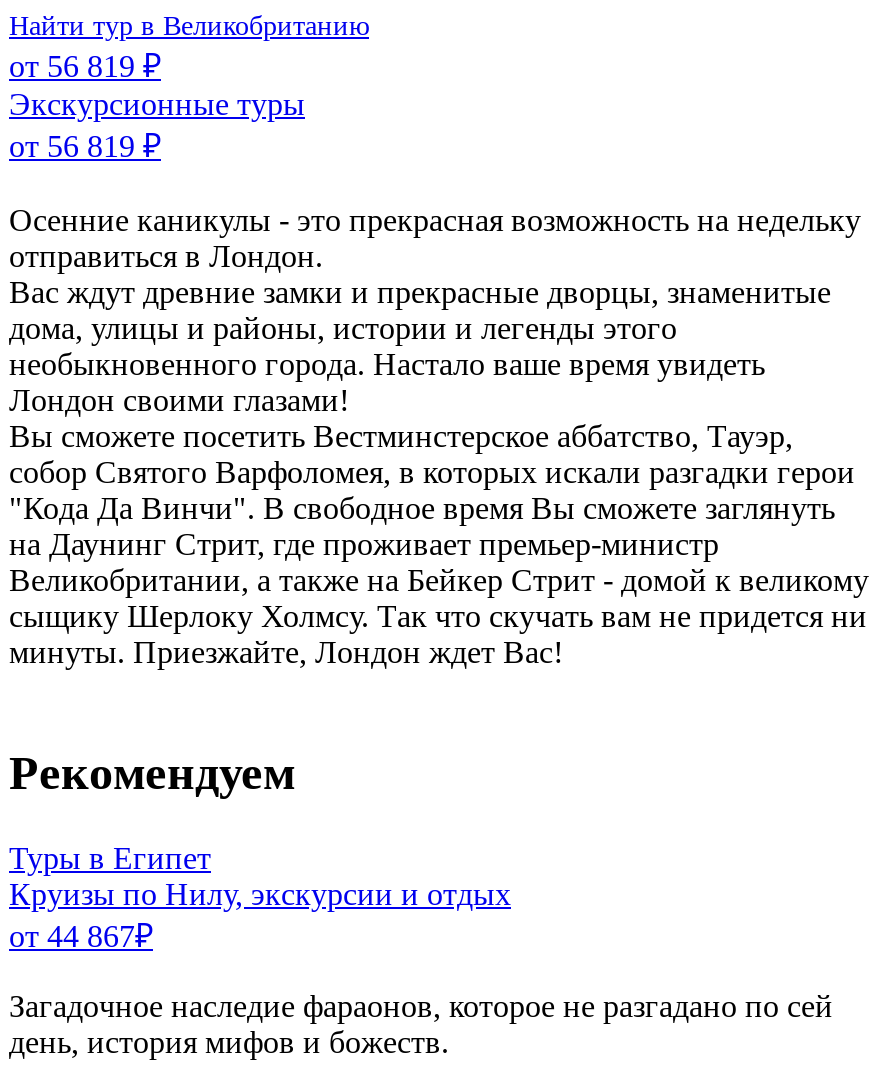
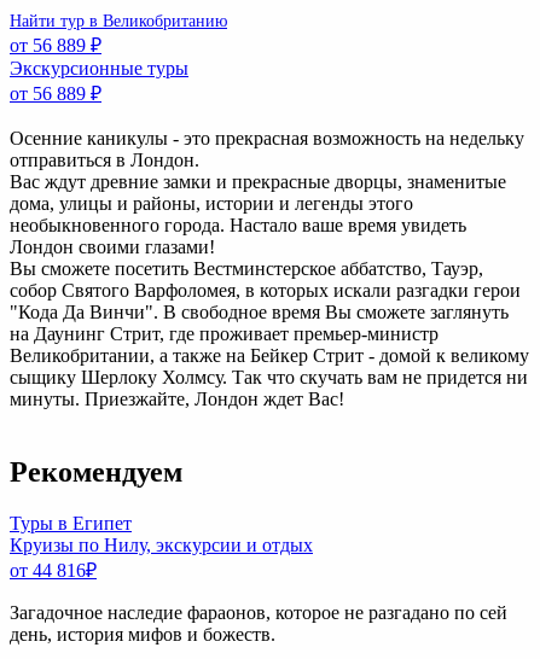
- от 56 819 ₽
+ от 56 889 ₽

- от 56 819 ₽
+ от 56 889 ₽

- от 44 867₽
+ от 44 816₽
